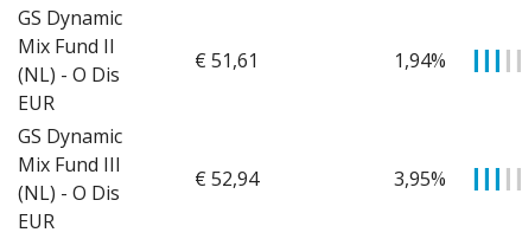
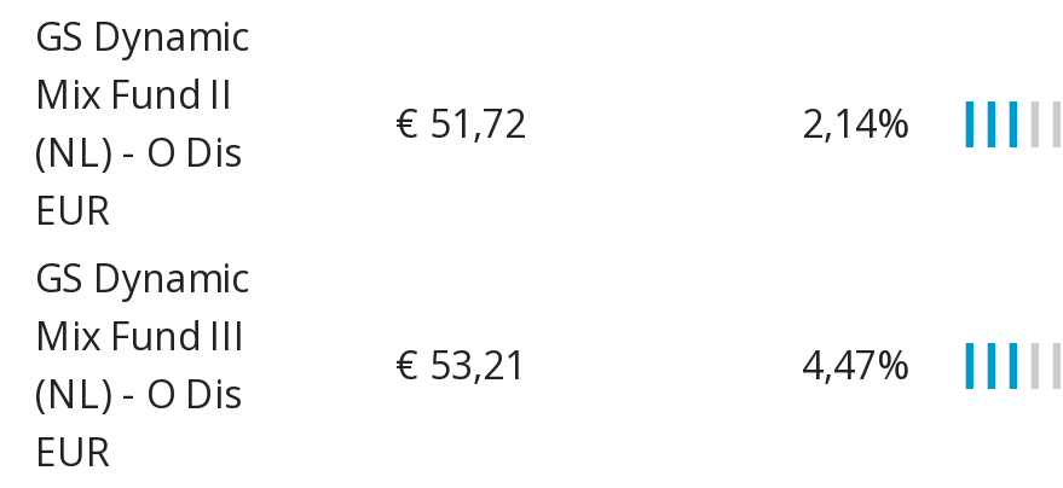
- € 51,61
+ € 51,72

- 1,94%
+ 2,14%

- € 52,94
+ € 53,21

- 3,95%
+ 4,47%
